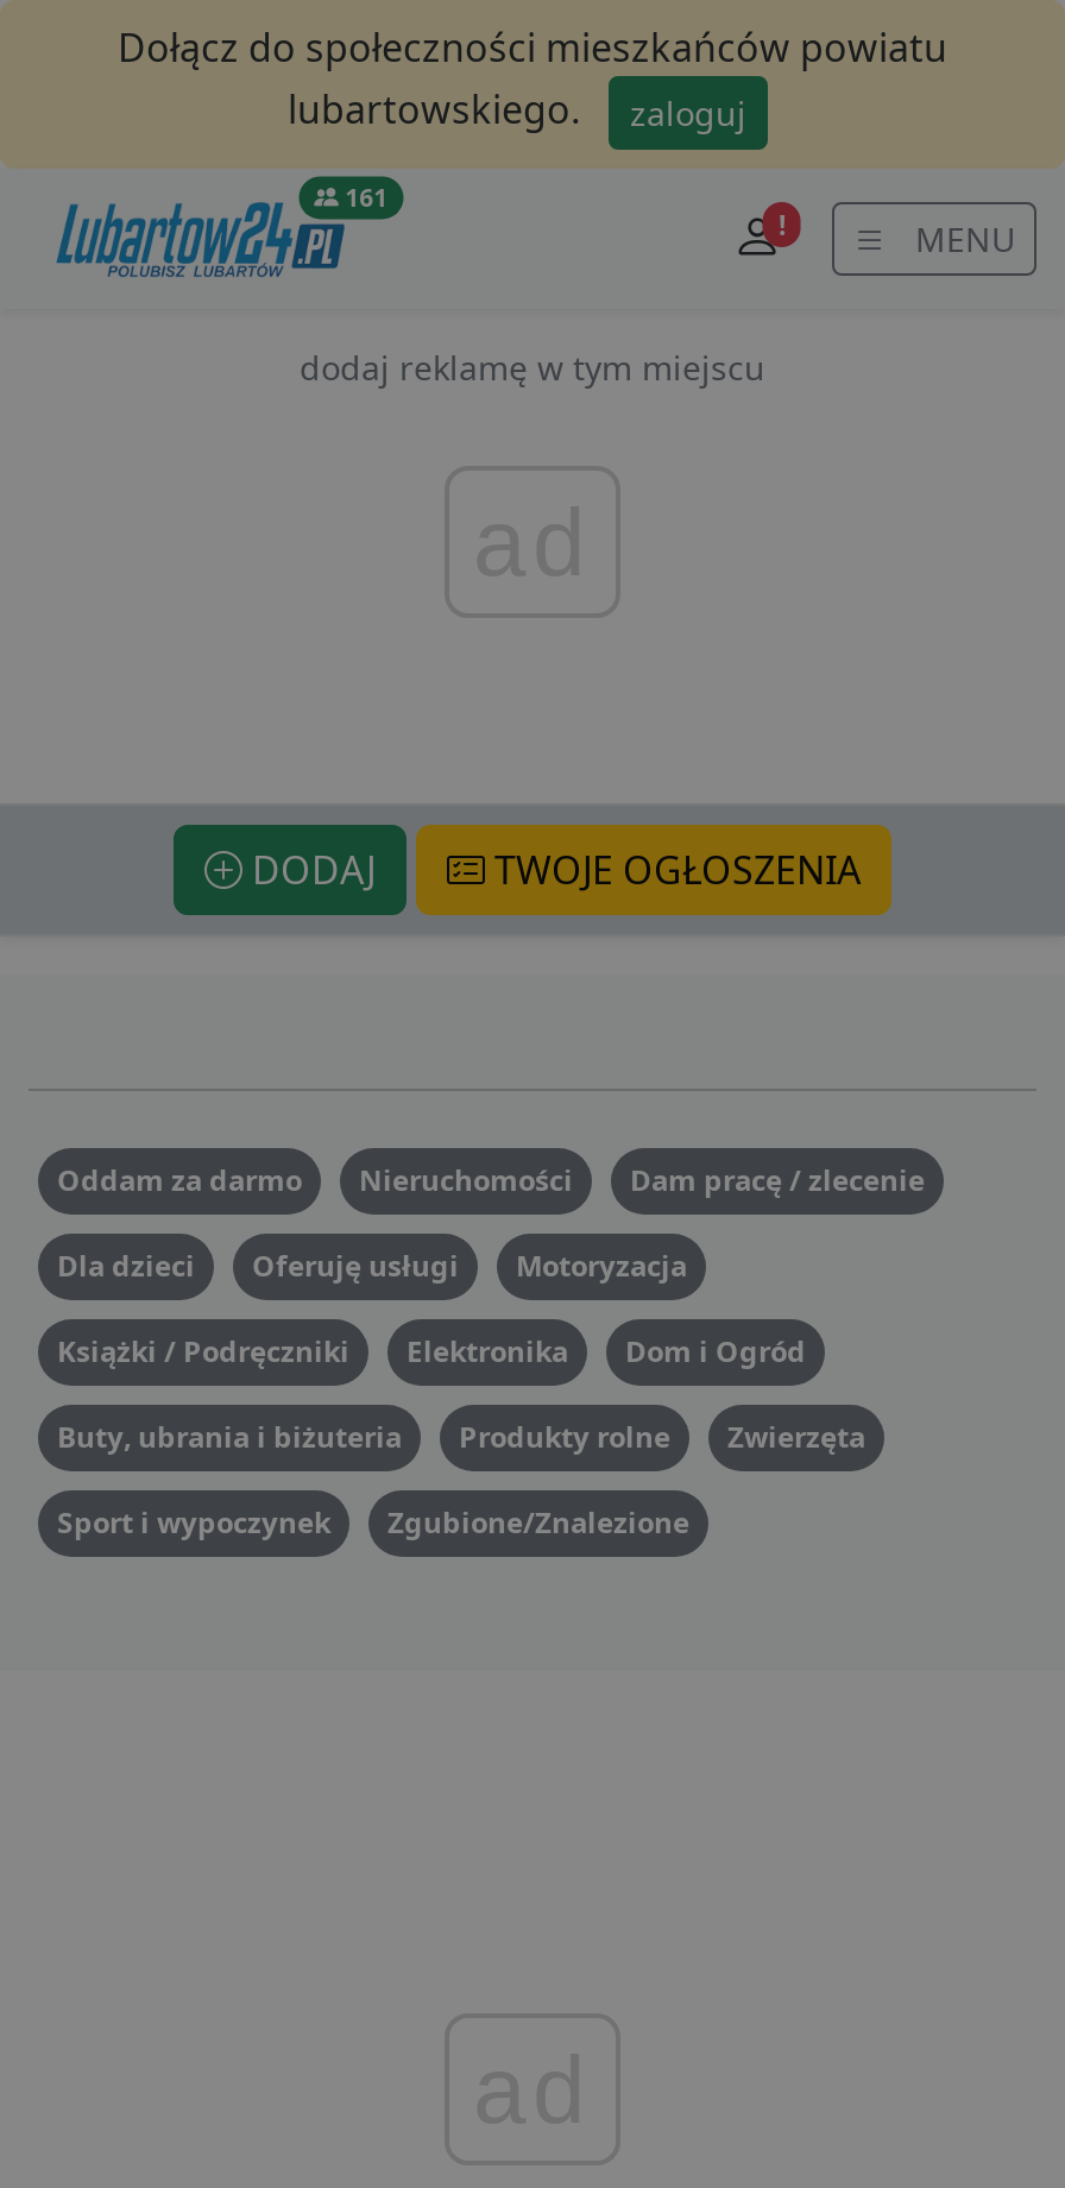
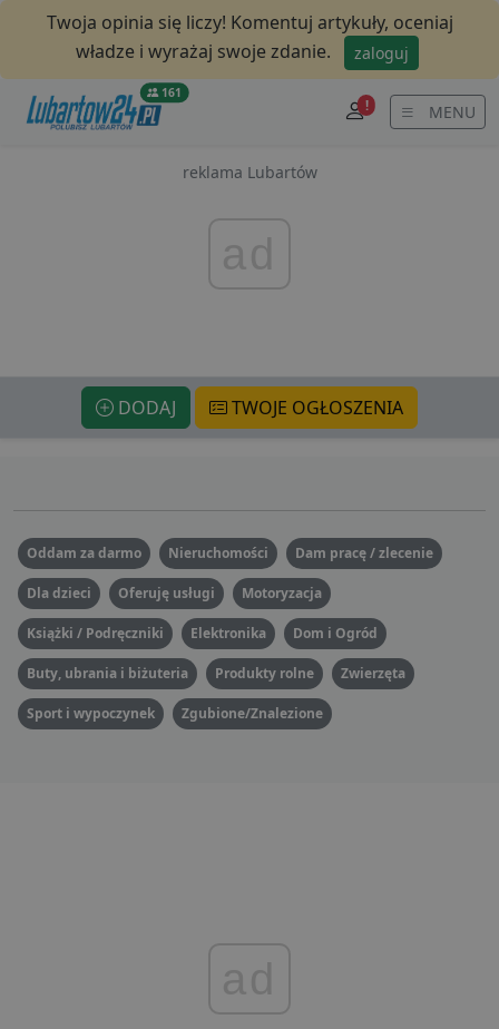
- Dołącz do społeczności mieszkańców powiatu
- lubartowskiego.
+ Twoja opinia się liczy! Komentuj artykuły, oceniaj
+ władze i wyrażaj swoje zdanie.

- dodaj reklamę w tym miejscu
+ reklama Lubartów
